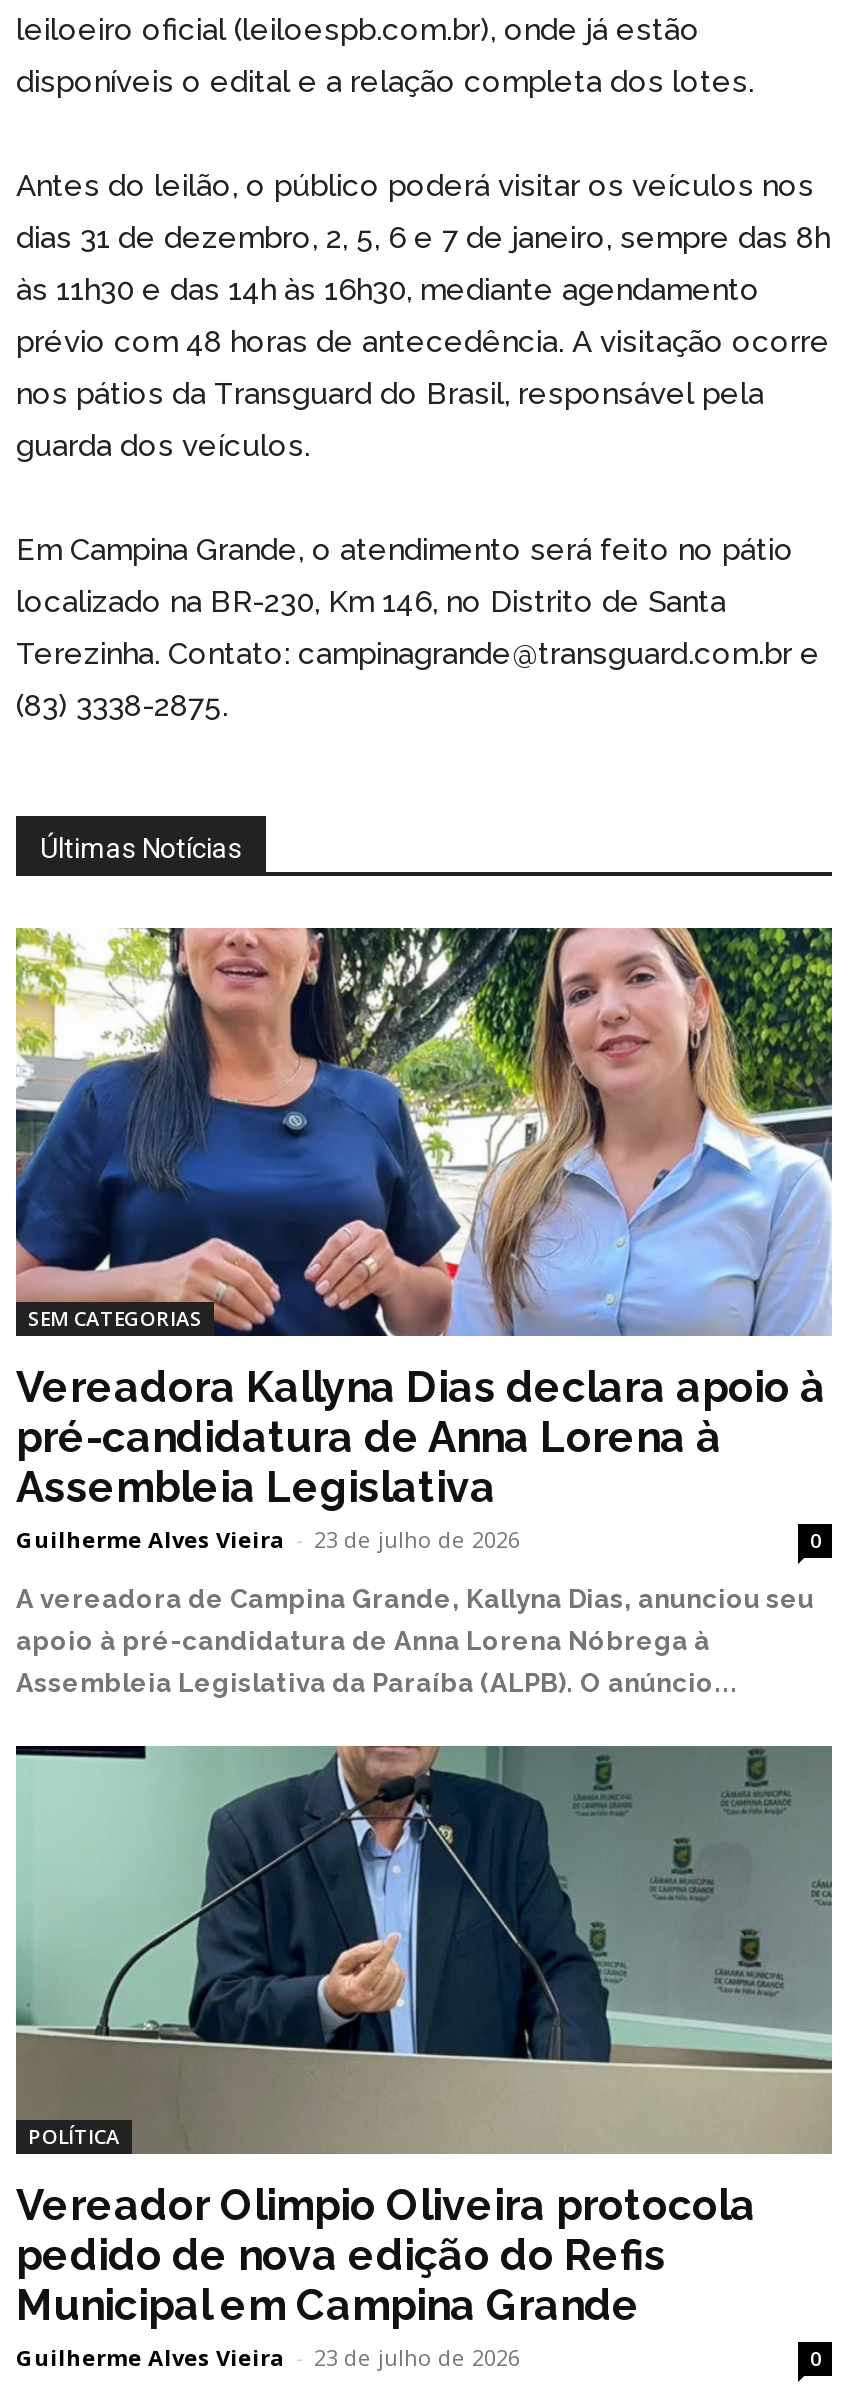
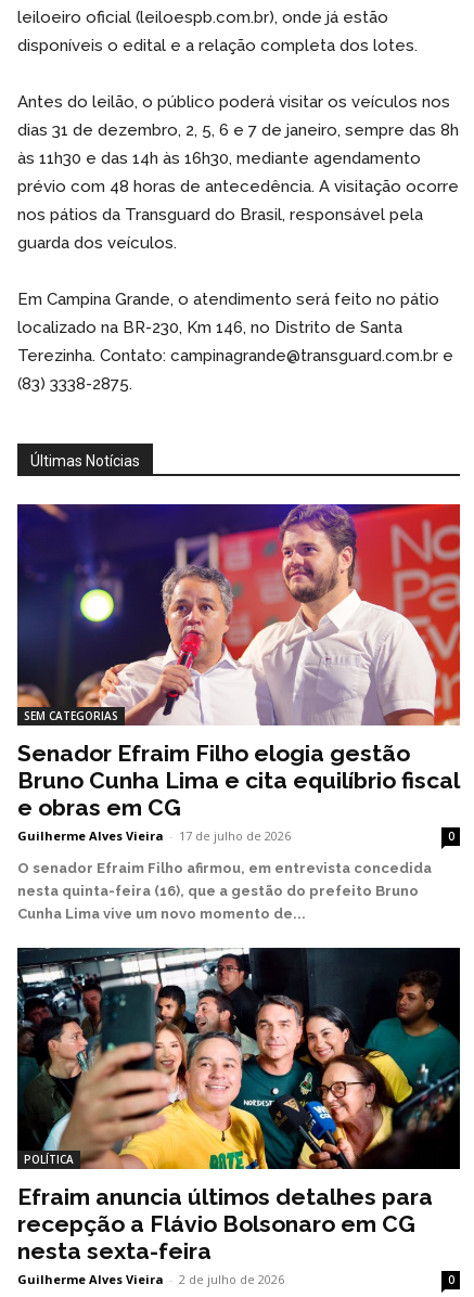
- [image]
- Vereadora Kallyna Dias declara apoio à
- pré-candidatura de Anna Lorena à
- Assembleia Legislativa
- Guilherme Alves Vieira - 23 de julho de 2026
+ [image]
+ Senador Efraim Filho elogia gestão
+ Bruno Cunha Lima e cita equilíbrio fiscal
+ e obras em CG
+ Guilherme Alves Vieira - 17 de julho de 2026

- A vereadora de Campina Grande, Kallyna Dias, anunciou seu
- apoio à pré-candidatura de Anna Lorena Nóbrega à
- Assembleia Legislativa da Paraíba (ALPB). O anúncio...
+ O senador Efraim Filho afirmou, em entrevista concedida
+ nesta quinta-feira (16), que a gestão do prefeito Bruno
+ Cunha Lima vive um novo momento de...

- [image]
- Vereador Olimpio Oliveira protocola
- pedido de nova edição do Refis
- Municipal em Campina Grande
- Guilherme Alves Vieira - 23 de julho de 2026
+ [image]
+ Efraim anuncia últimos detalhes para
+ recepção a Flávio Bolsonaro em CG
+ nesta sexta-feira
+ Guilherme Alves Vieira - 2 de julho de 2026
